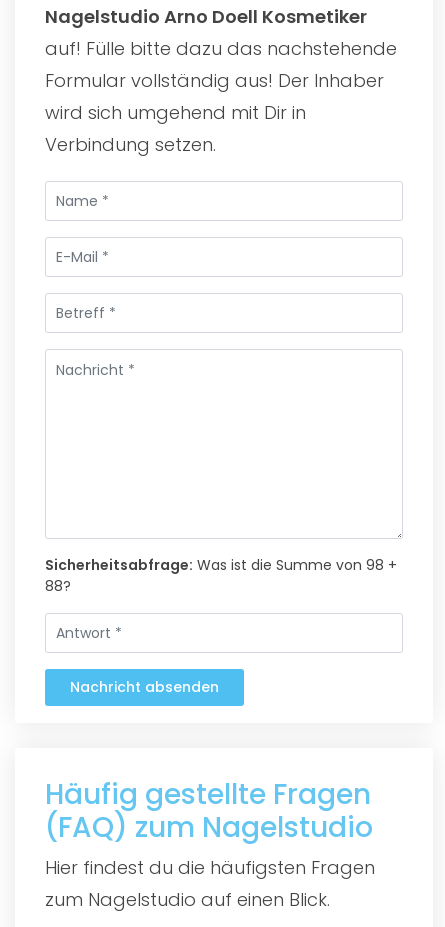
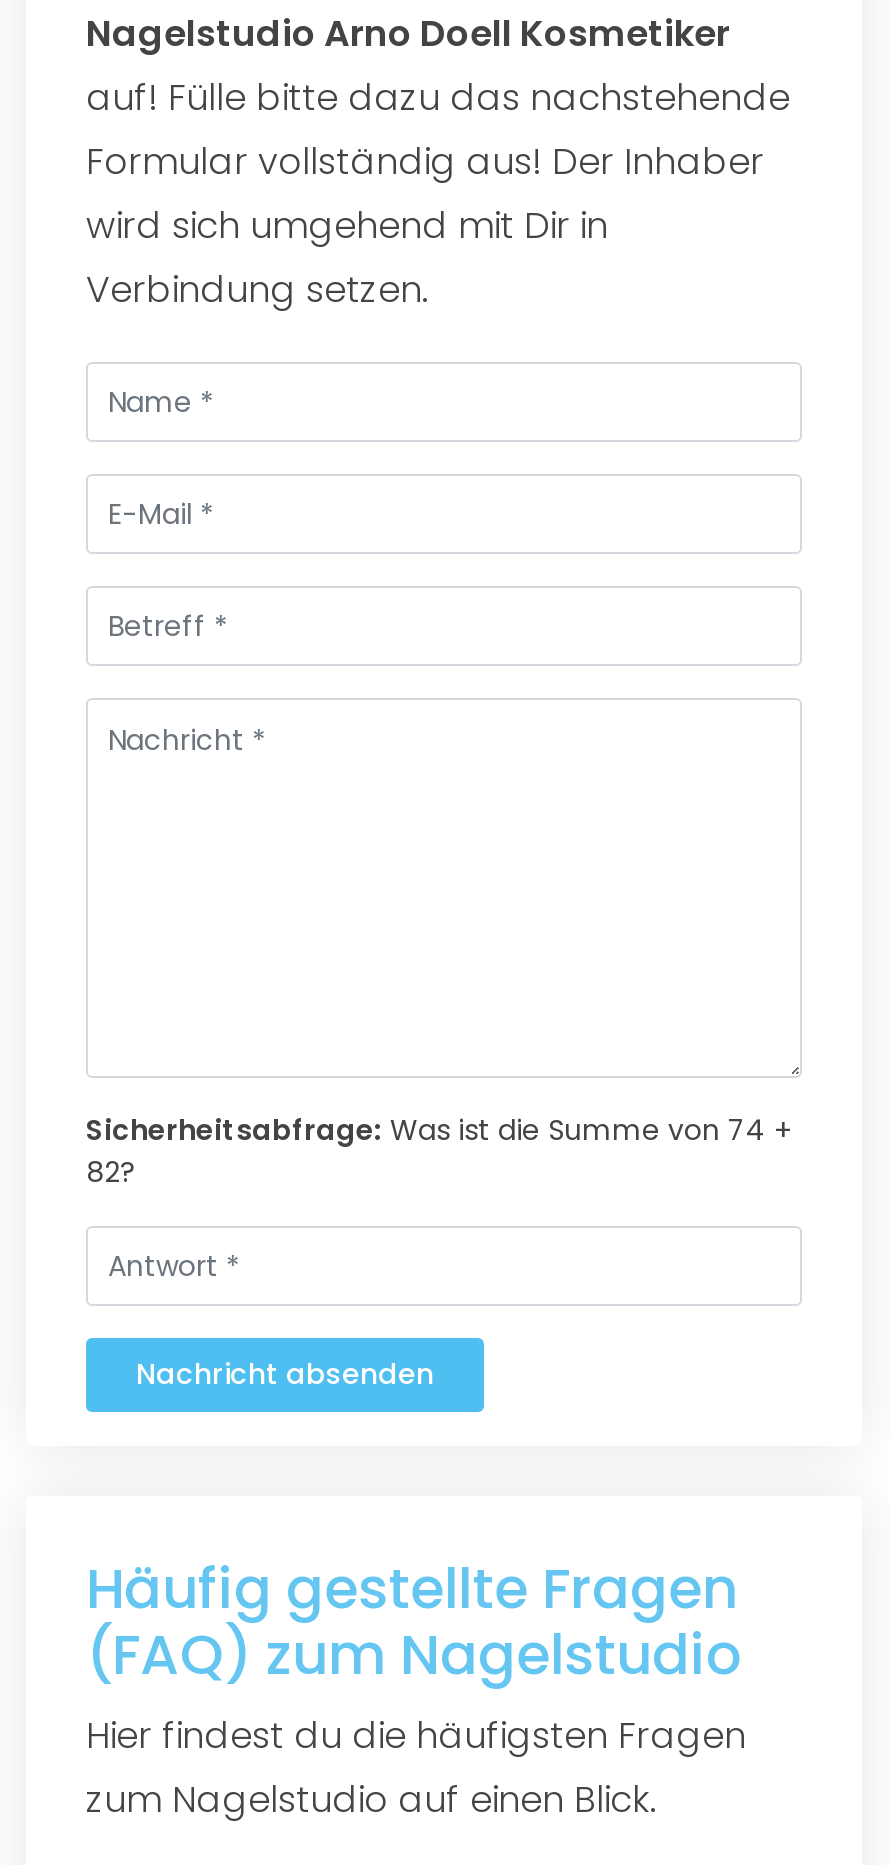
- Sicherheitsabfrage: Was ist die Summe von 98 +
+ Sicherheitsabfrage: Was ist die Summe von 74 +

- 88?
+ 82?
